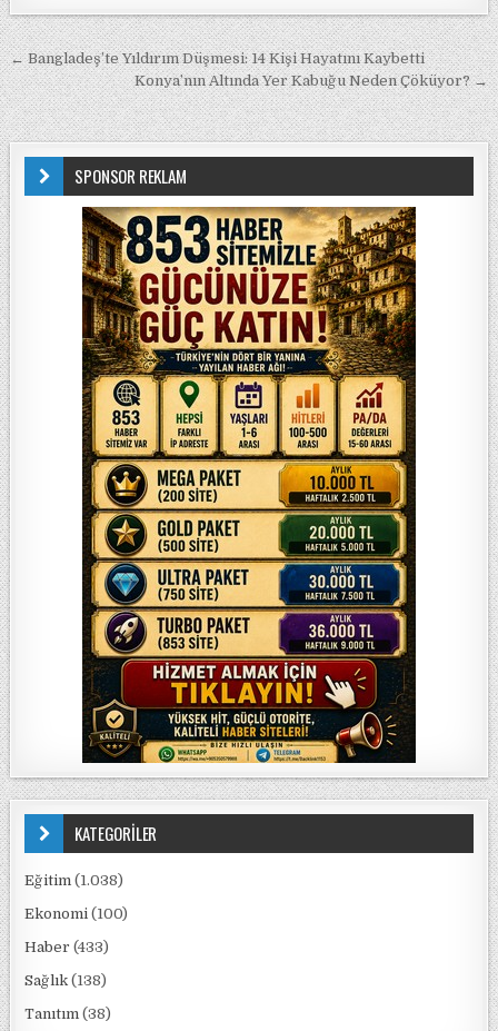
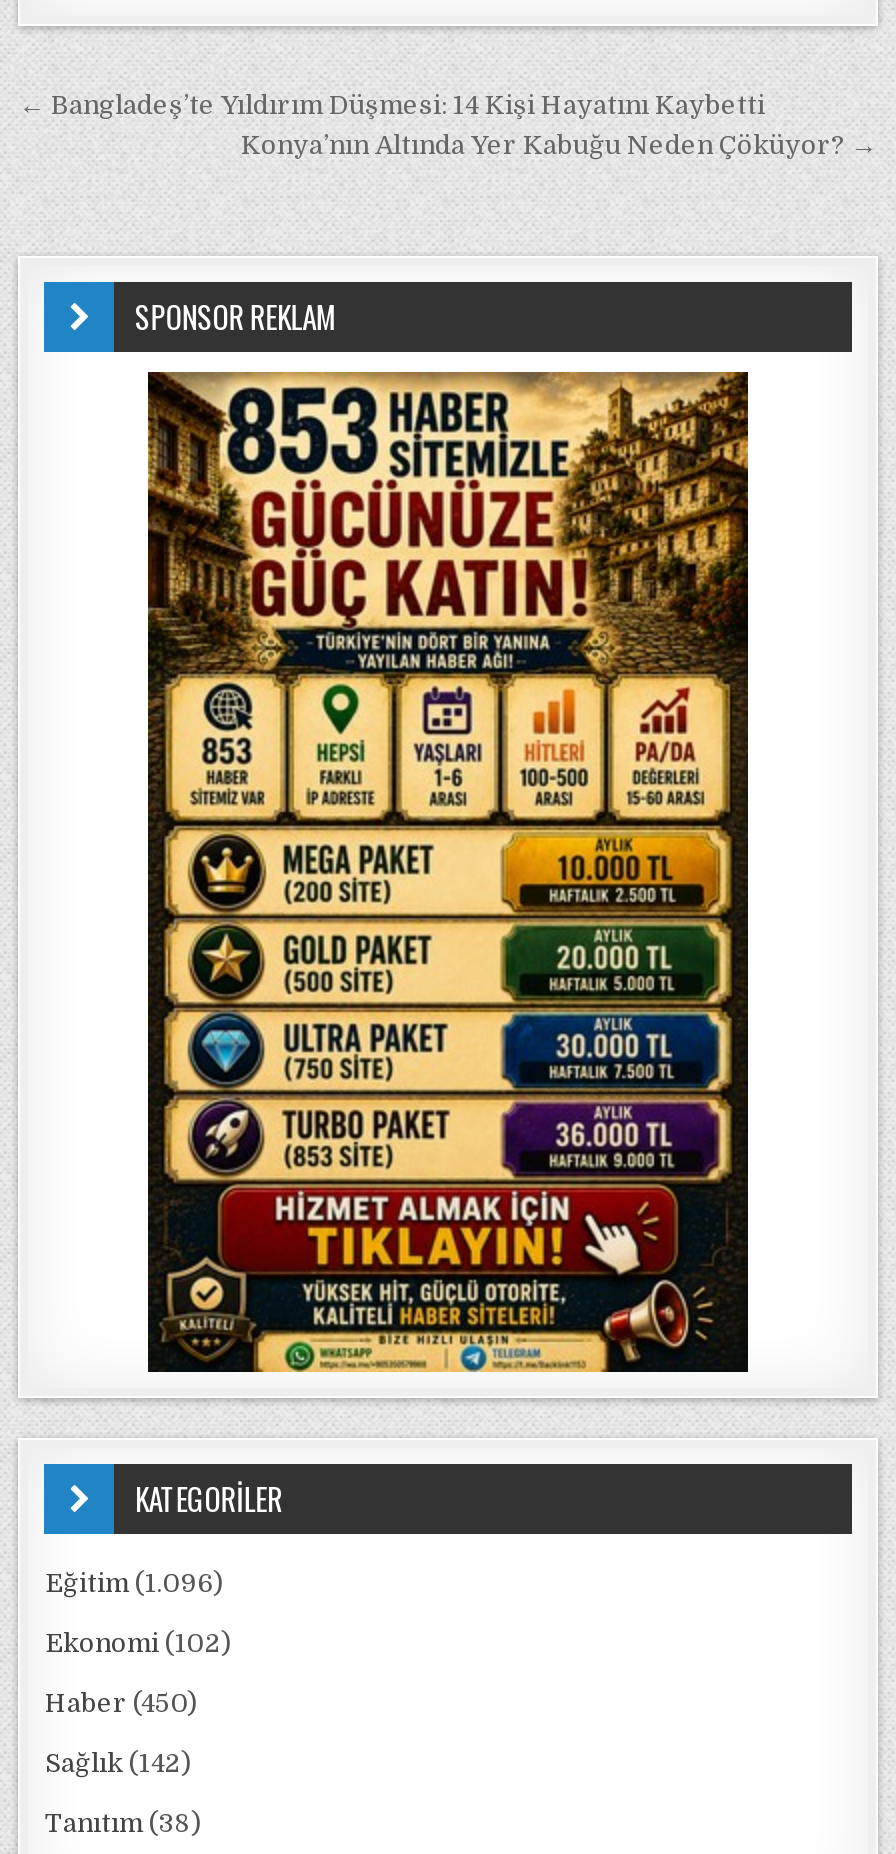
- Eğitim (1.038)
+ Eğitim (1.096)

- Ekonomi (100)
+ Ekonomi (102)

- Haber (433)
+ Haber (450)

- Sağlık (138)
+ Sağlık (142)
